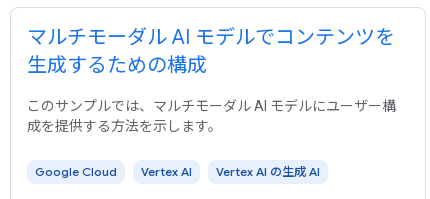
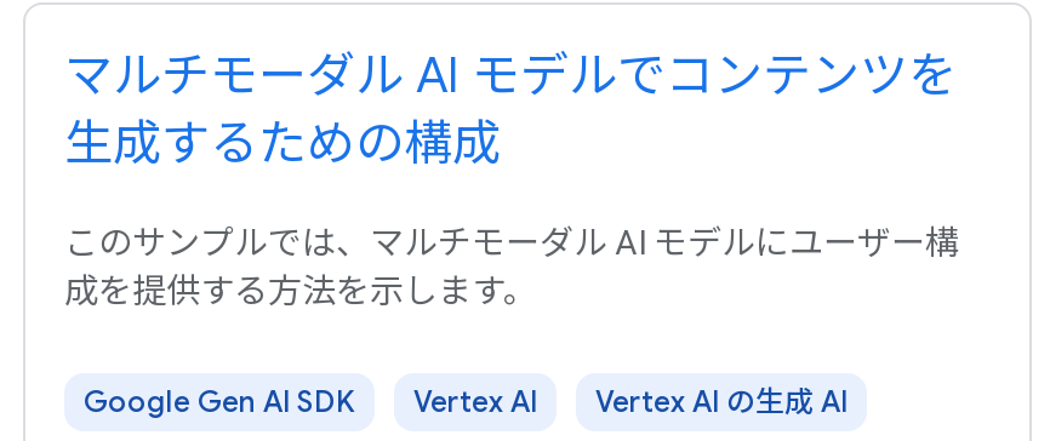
- Google Cloud
+ Google Gen AI SDK
